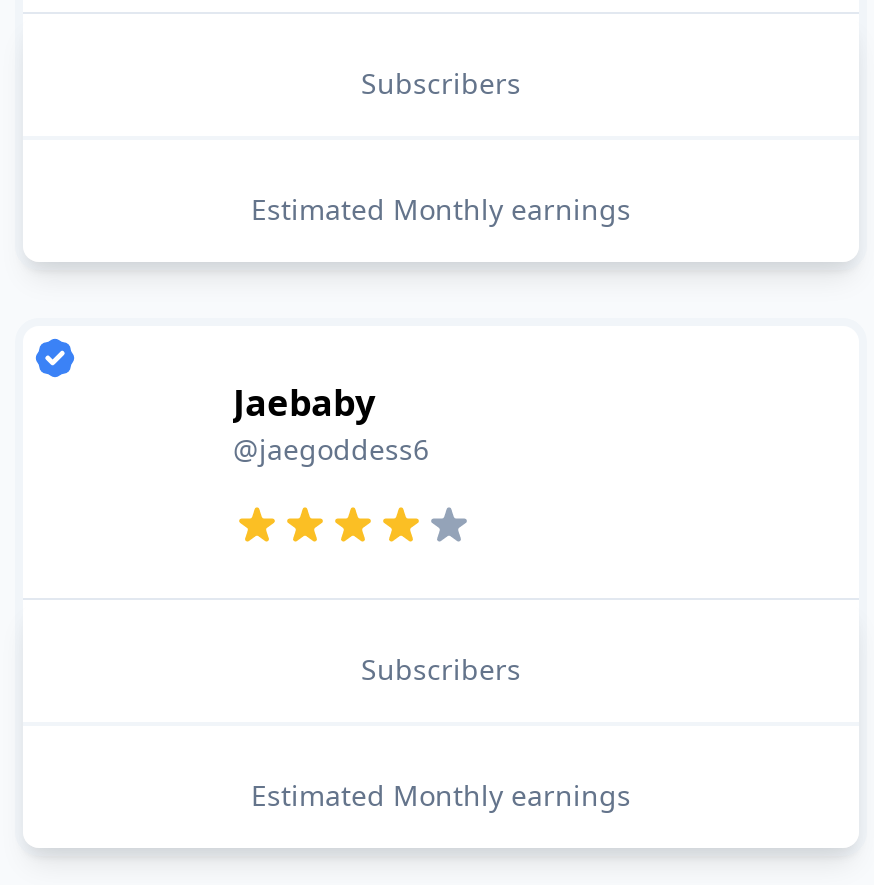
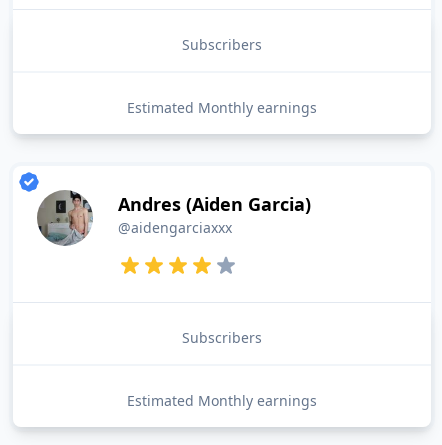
+ [image]

- Jaebaby
- @jaegoddess6
+ Andres (Aiden Garcia)
+ @aidengarciaxxx
